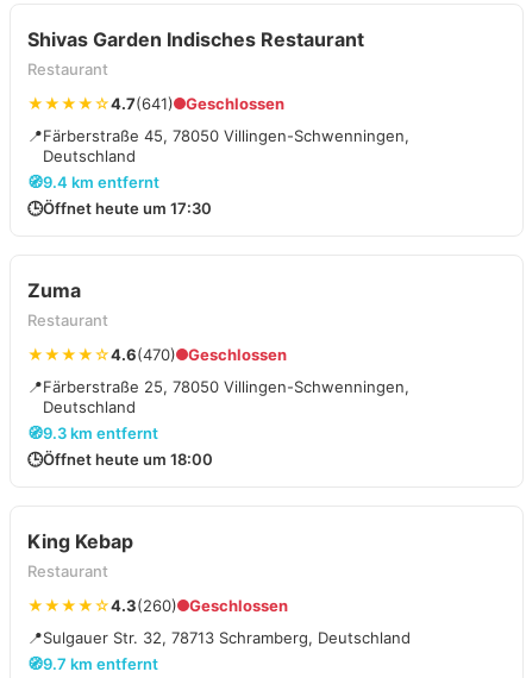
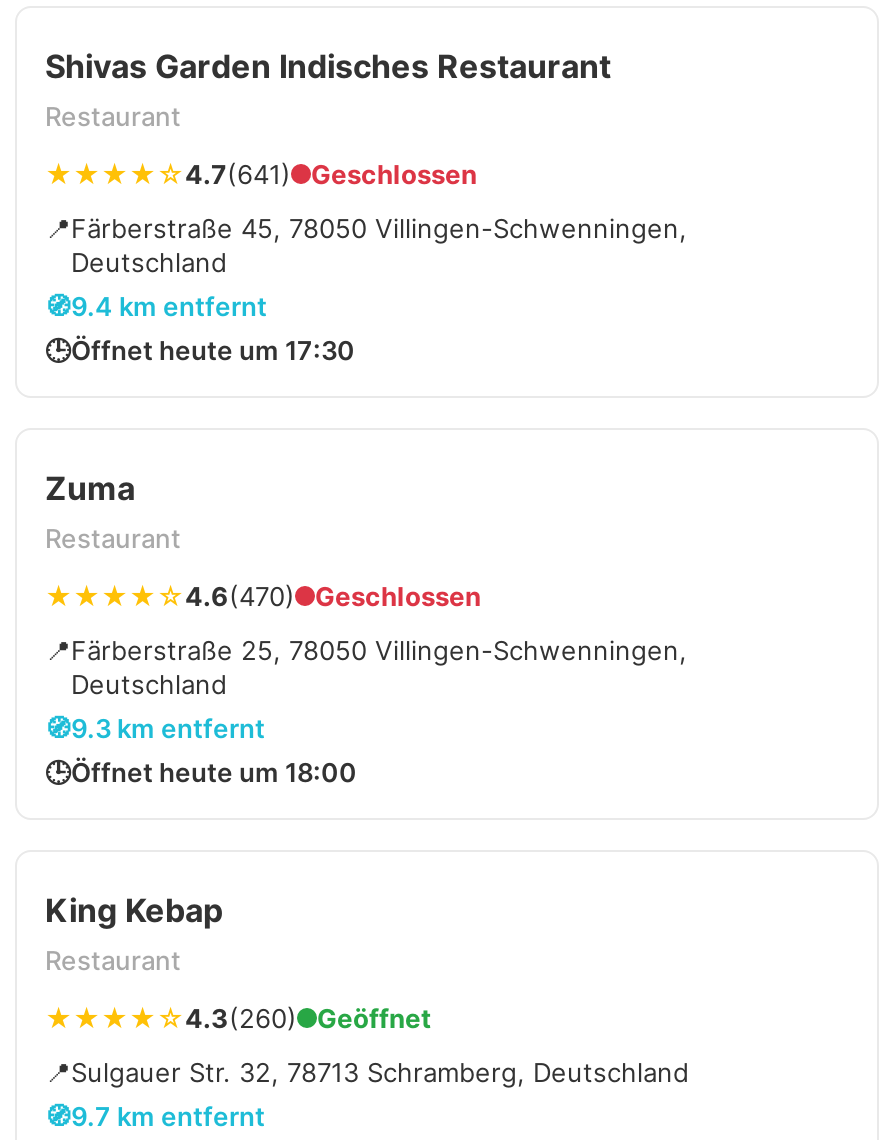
- Geschlossen
+ Geöffnet
